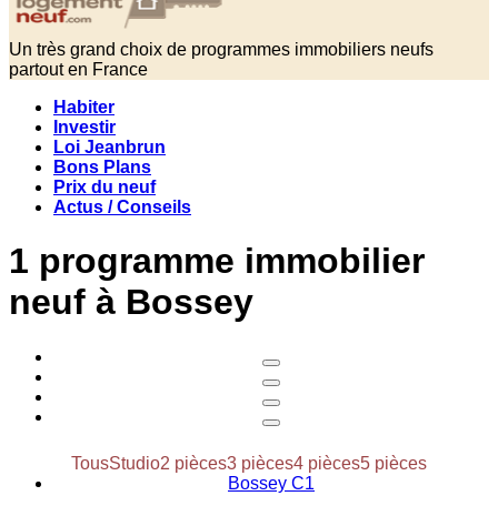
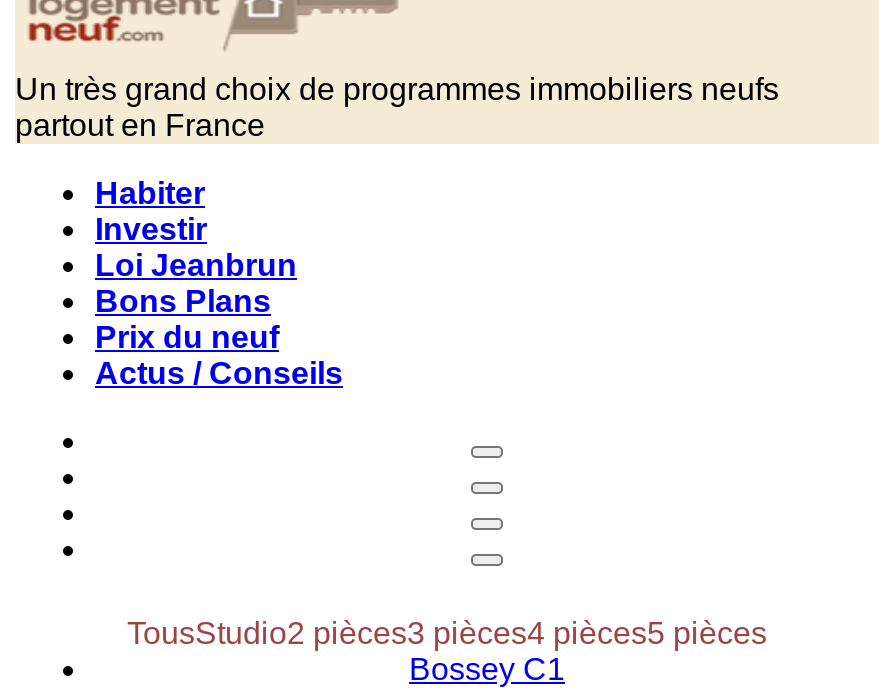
- 1 programme immobilier
- neuf à Bossey
